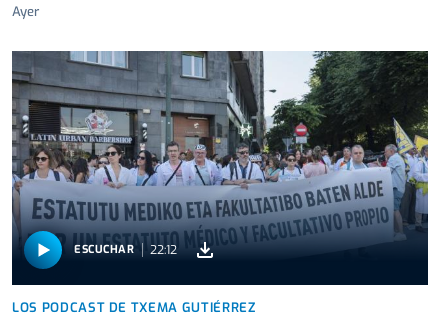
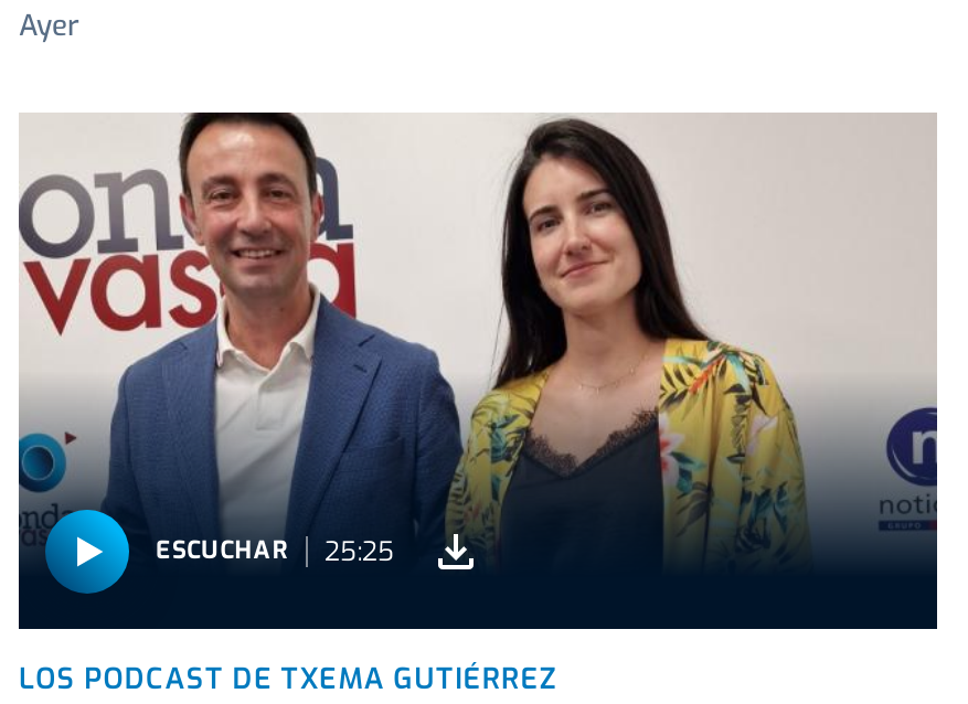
- [image]
- ESCUCHAR 22:12
+ [image]
+ ESCUCHAR 25:25
